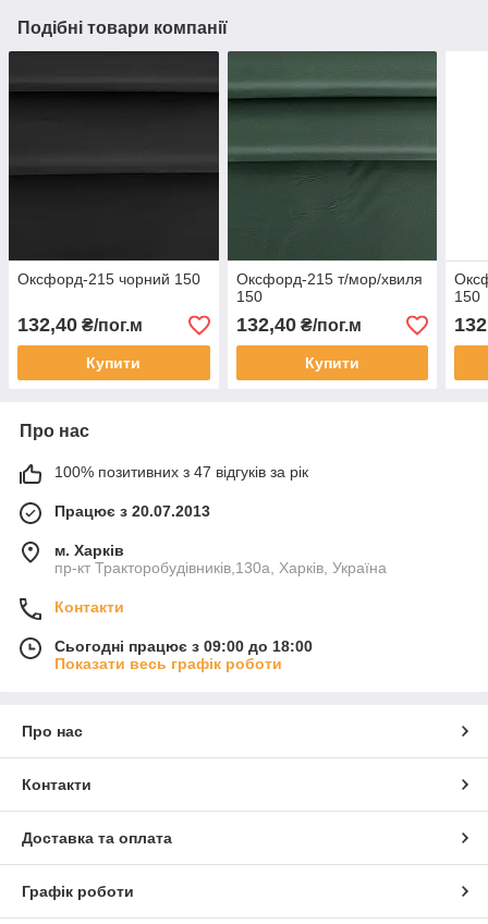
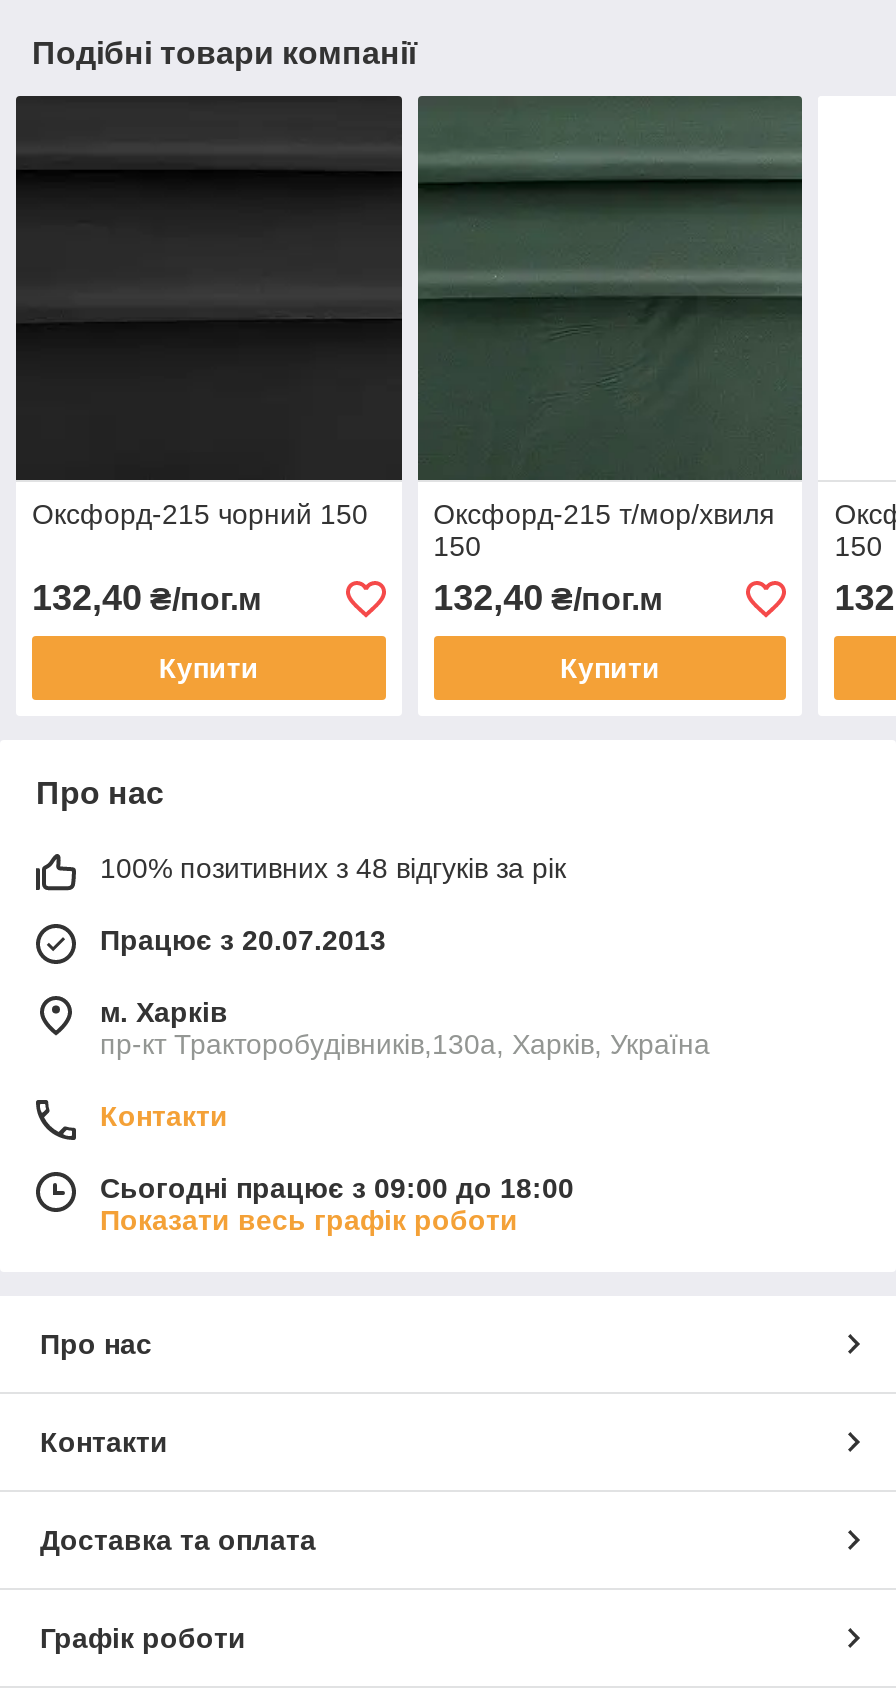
- 100% позитивних з 47 відгуків за рік
+ 100% позитивних з 48 відгуків за рік
